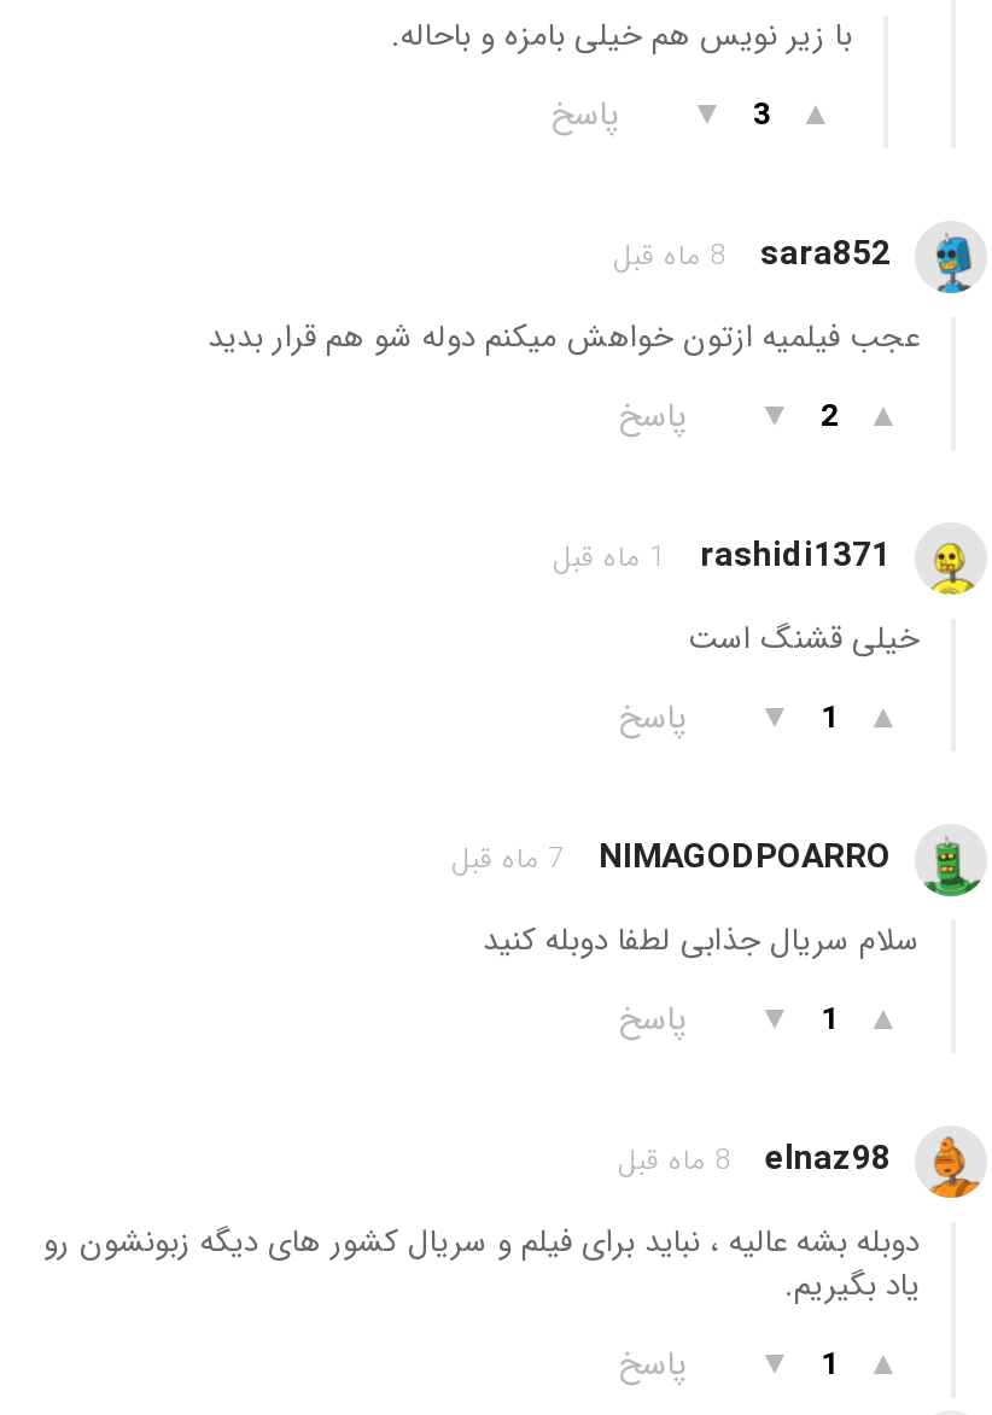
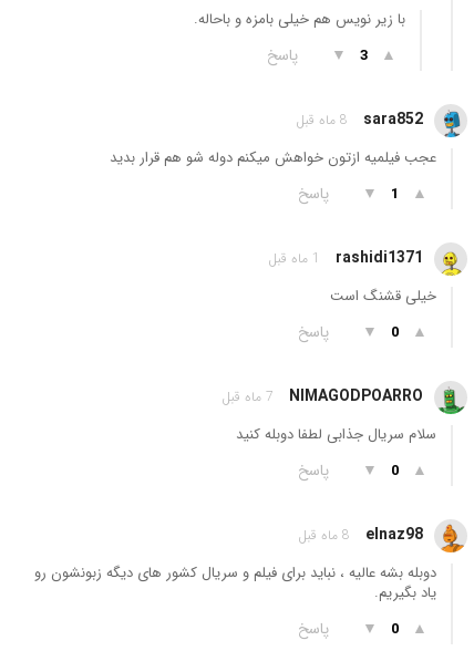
- 2
+ 1

- 1
+ 0

- 1
+ 0

- 1
+ 0
